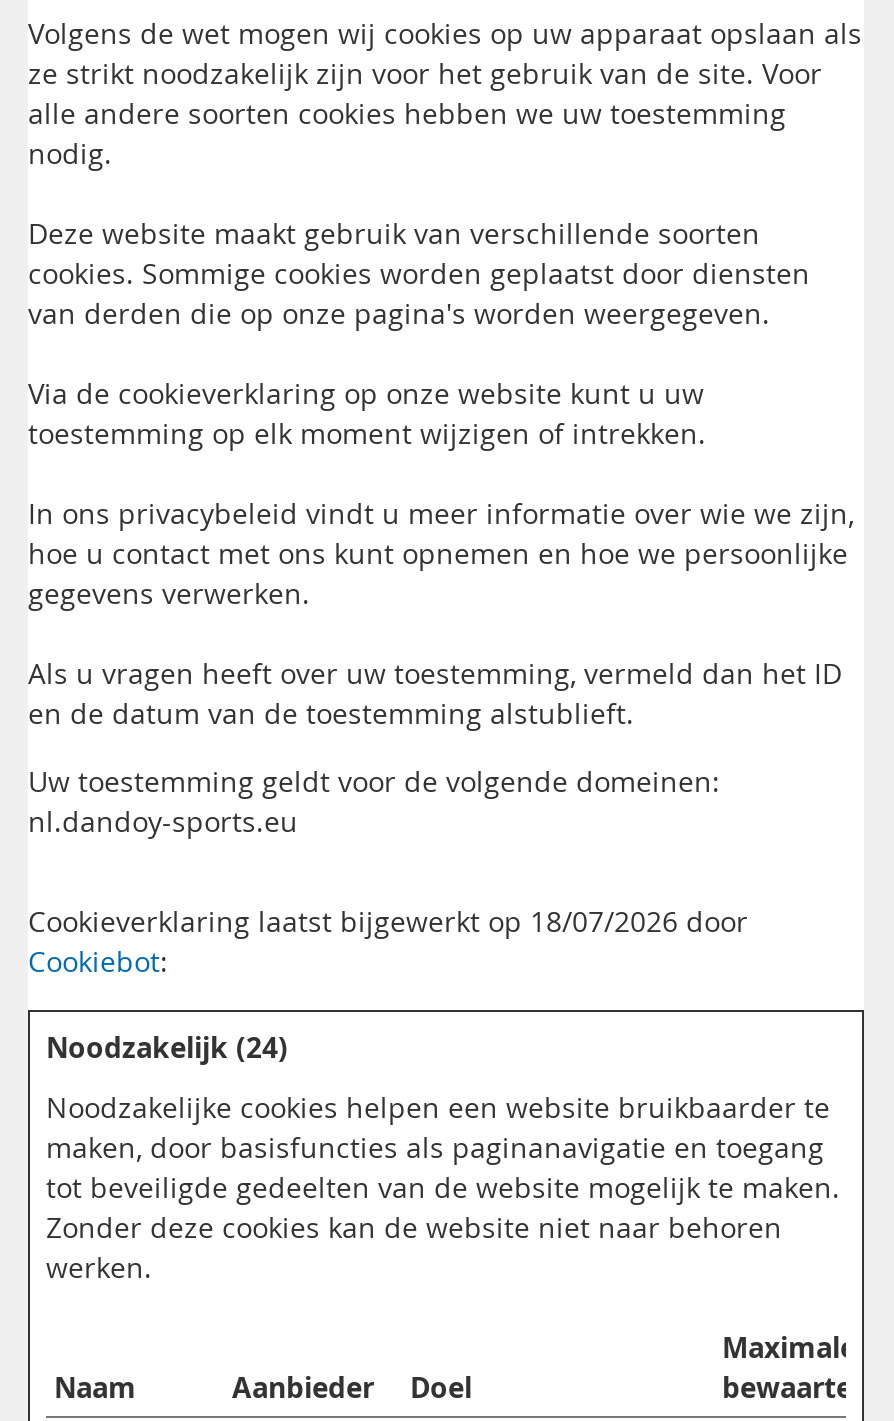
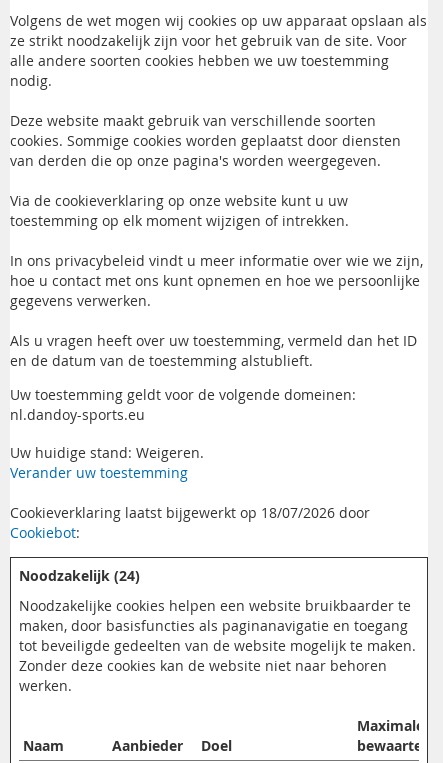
+ Uw huidige stand: Weigeren.
+ Verander uw toestemming
